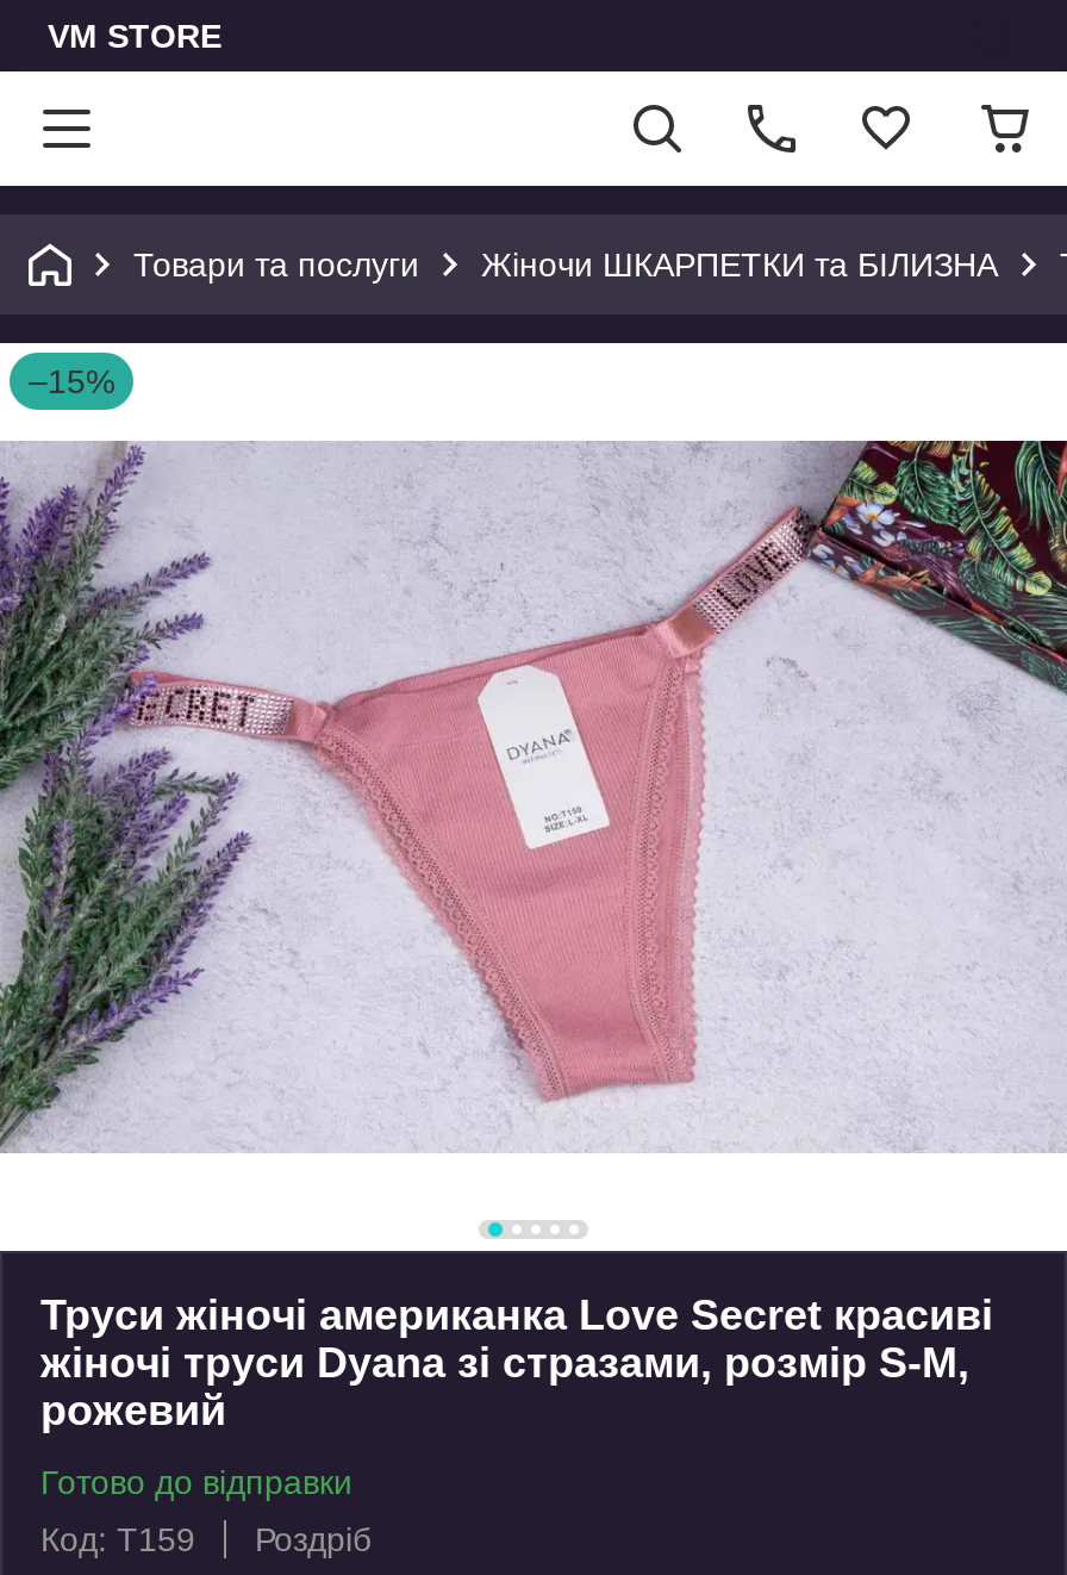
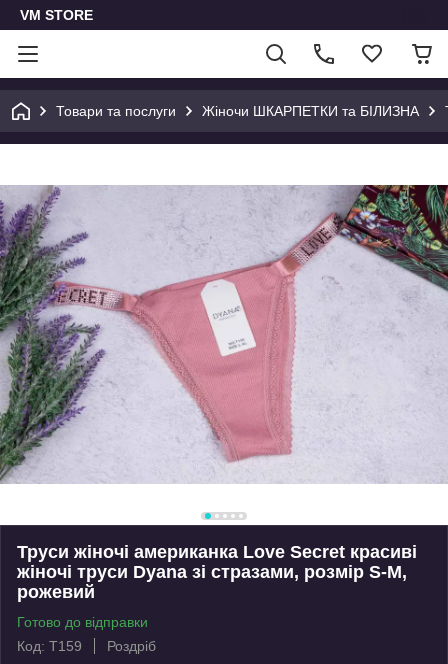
- –15%
